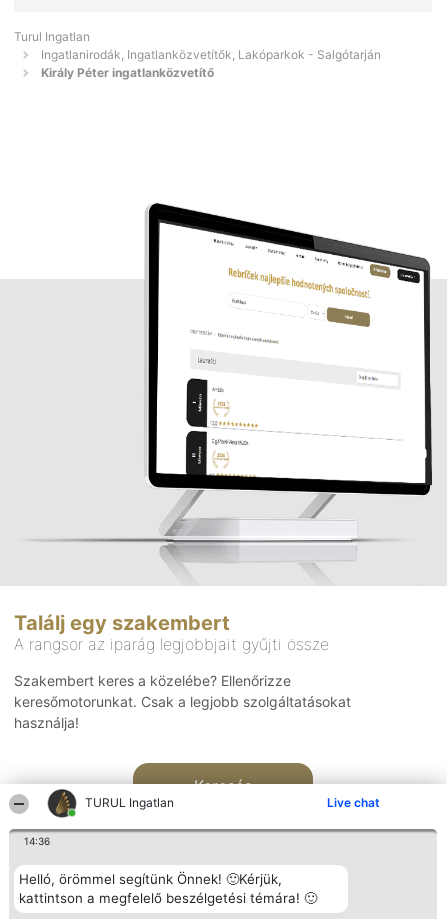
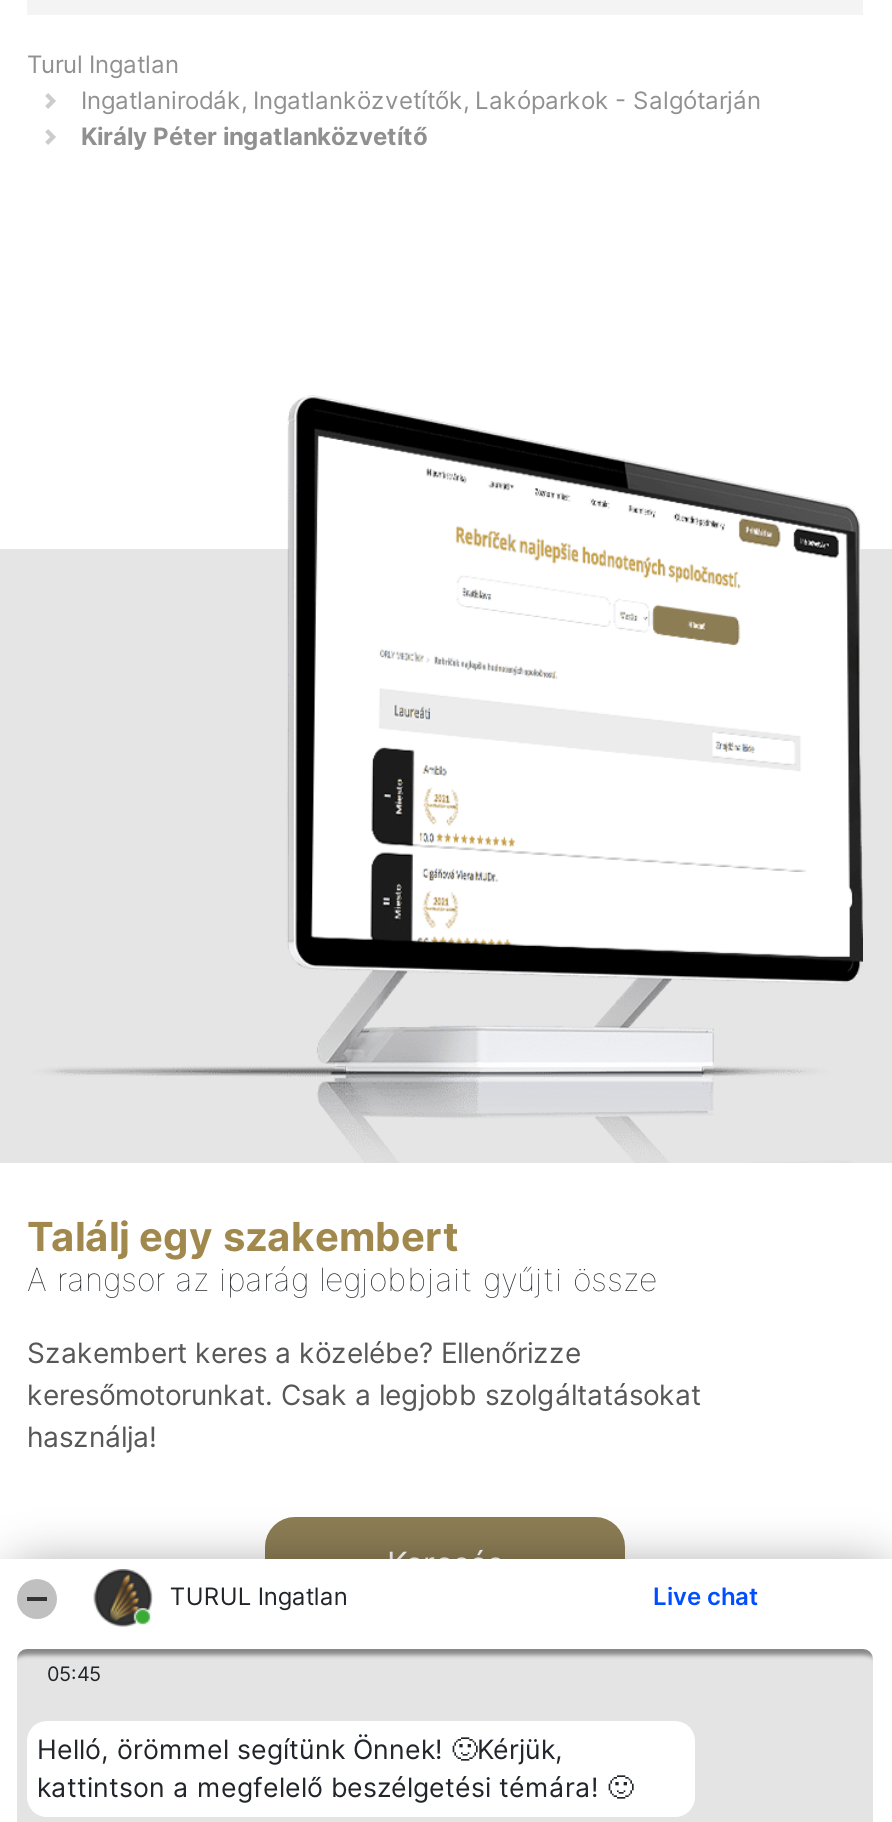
- 14:36
+ 05:45
